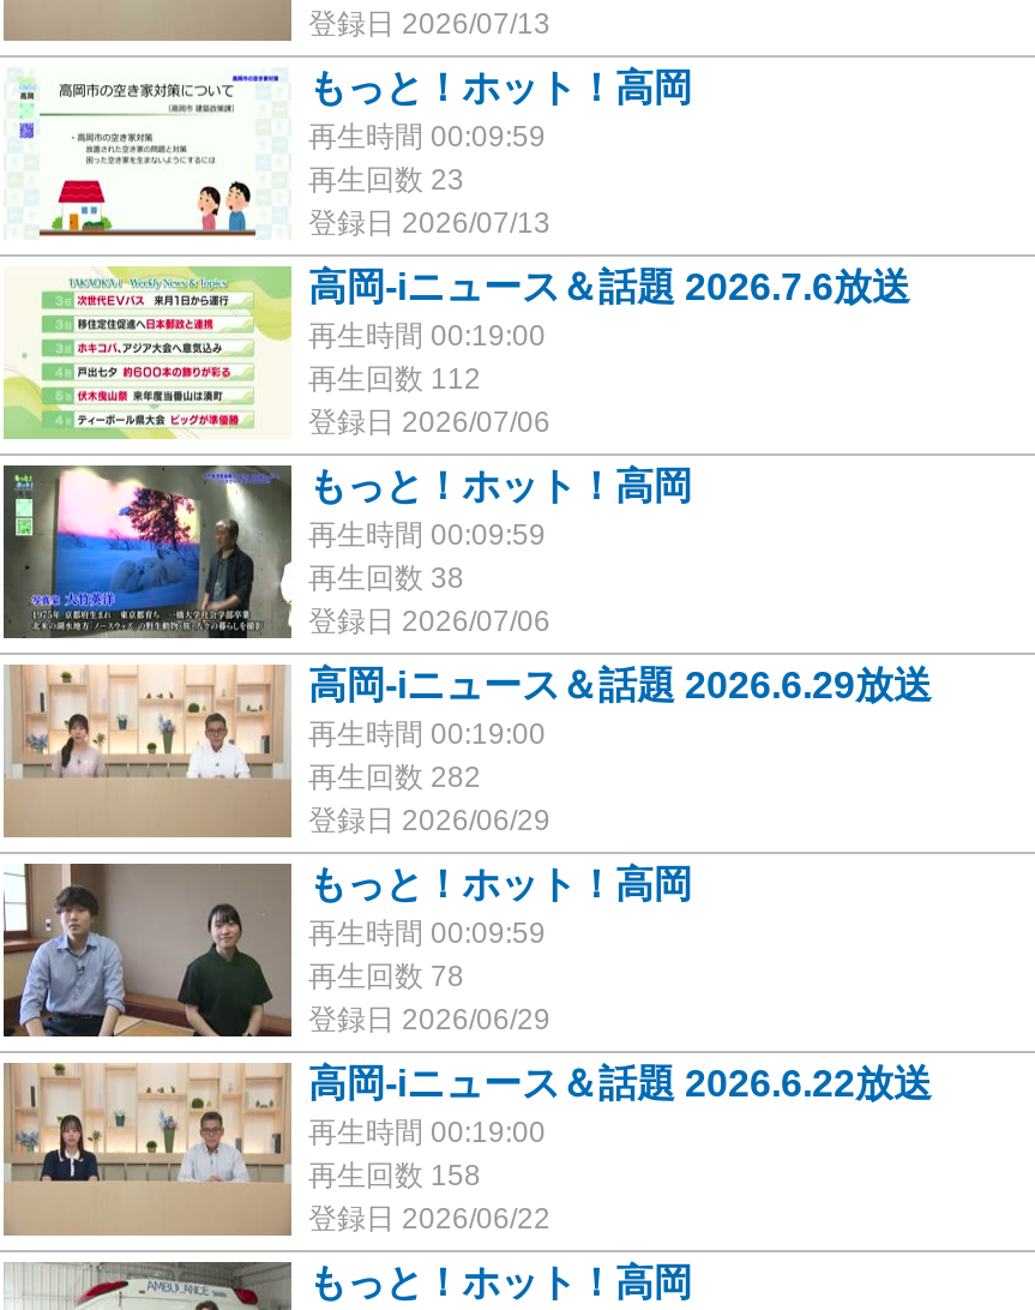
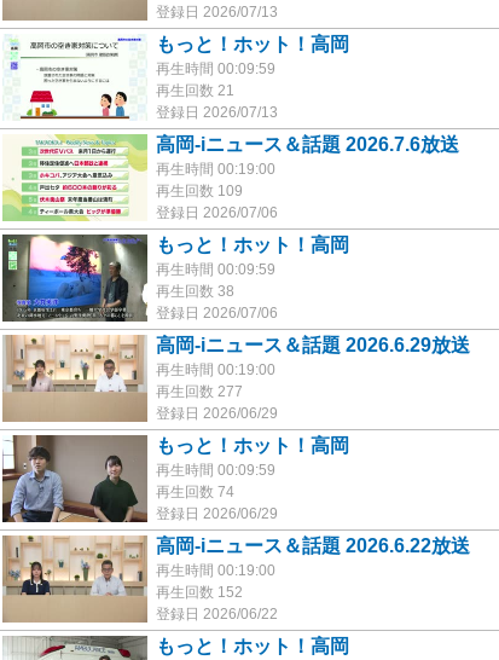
- 再生回数 23
+ 再生回数 21

- 再生回数 112
+ 再生回数 109

- 再生回数 282
+ 再生回数 277

- 再生回数 78
+ 再生回数 74

- 再生回数 158
+ 再生回数 152
